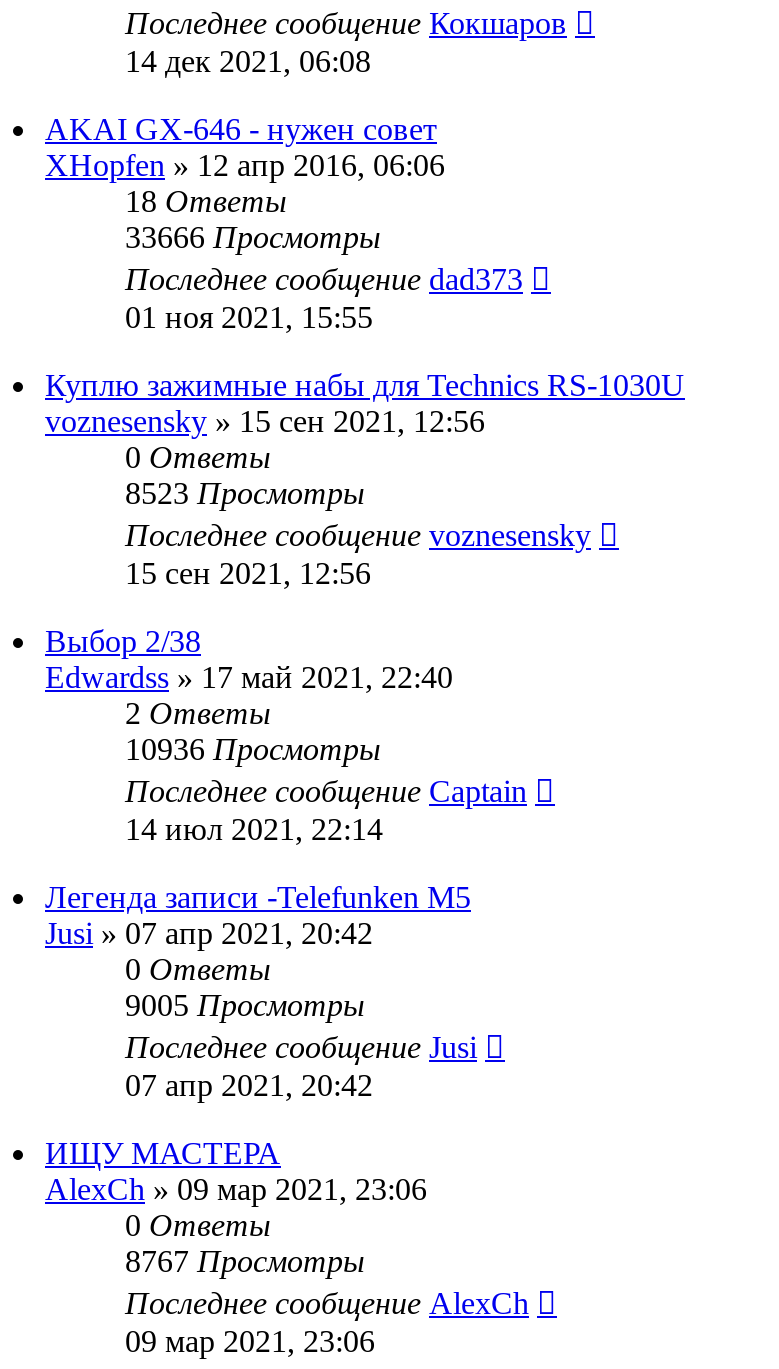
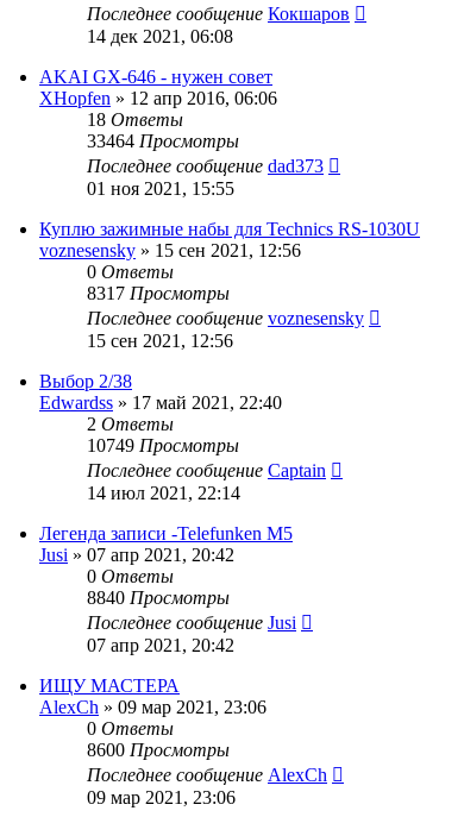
- 33666 Просмотры
+ 33464 Просмотры

- 8523 Просмотры
+ 8317 Просмотры

- 10936 Просмотры
+ 10749 Просмотры

- 9005 Просмотры
+ 8840 Просмотры

- 8767 Просмотры
+ 8600 Просмотры
